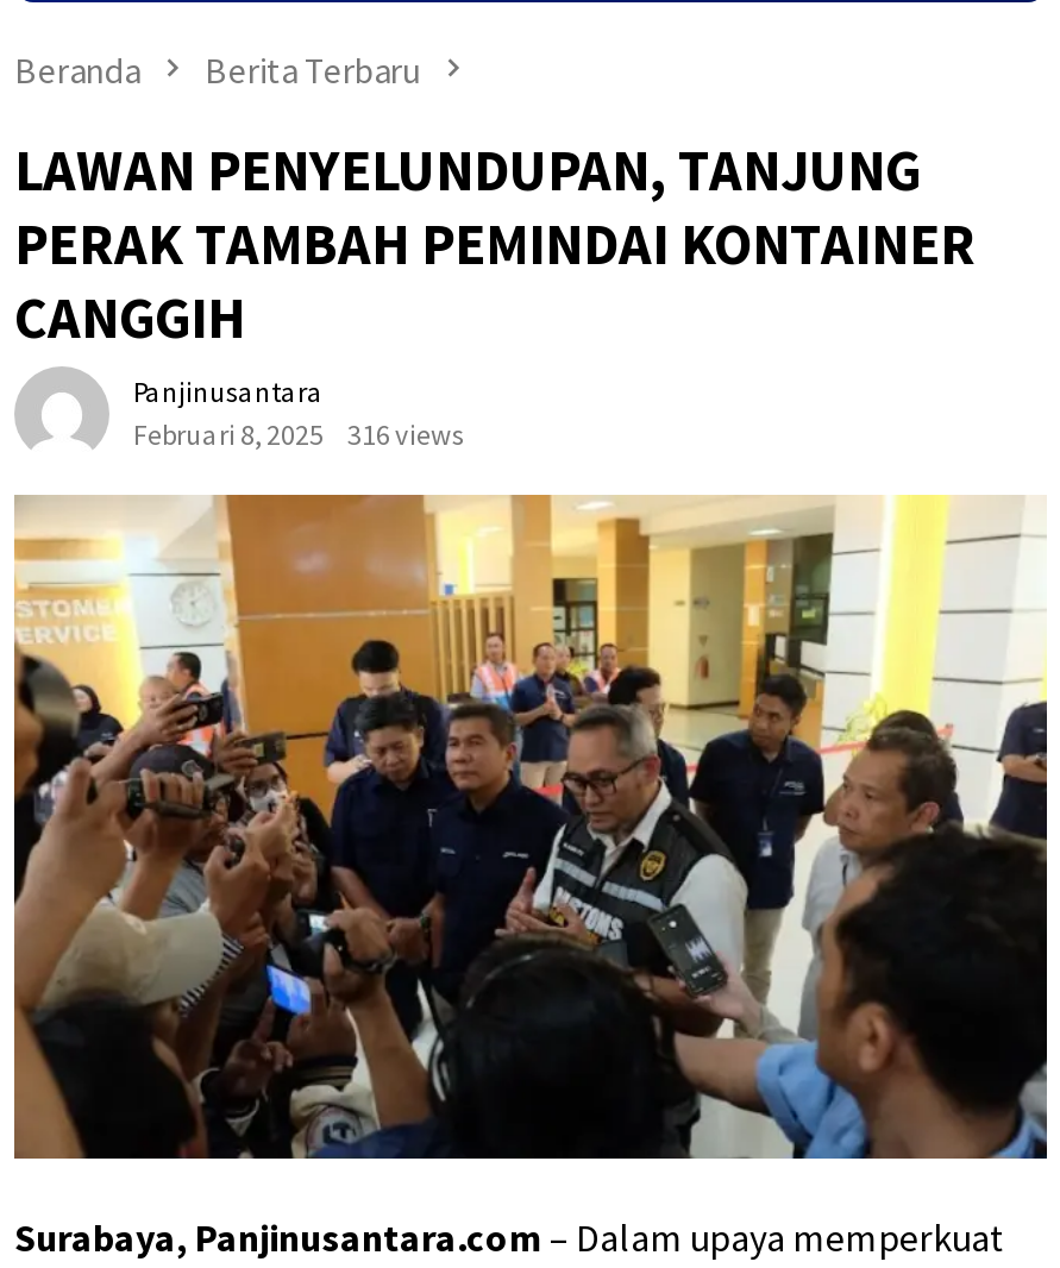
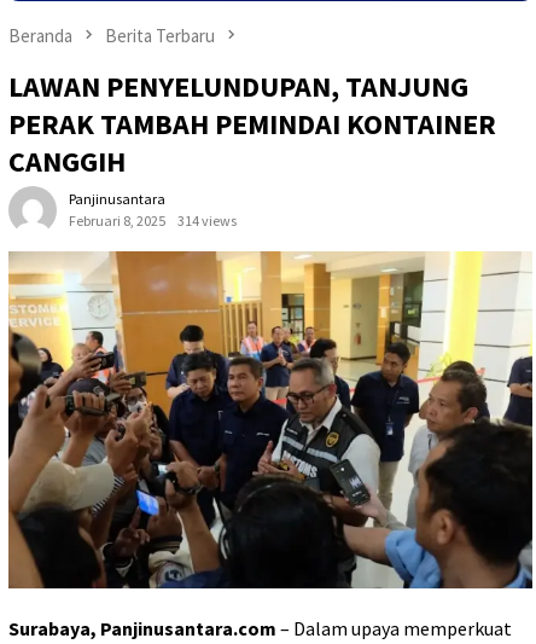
- Februari 8, 2025 316 views
+ Februari 8, 2025 314 views
